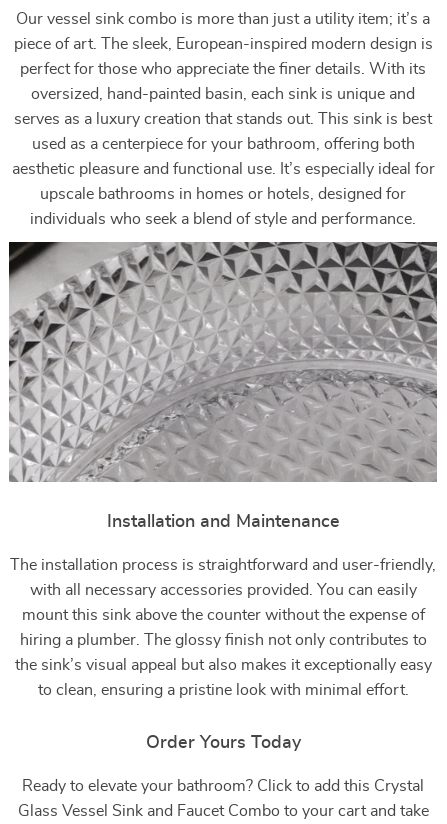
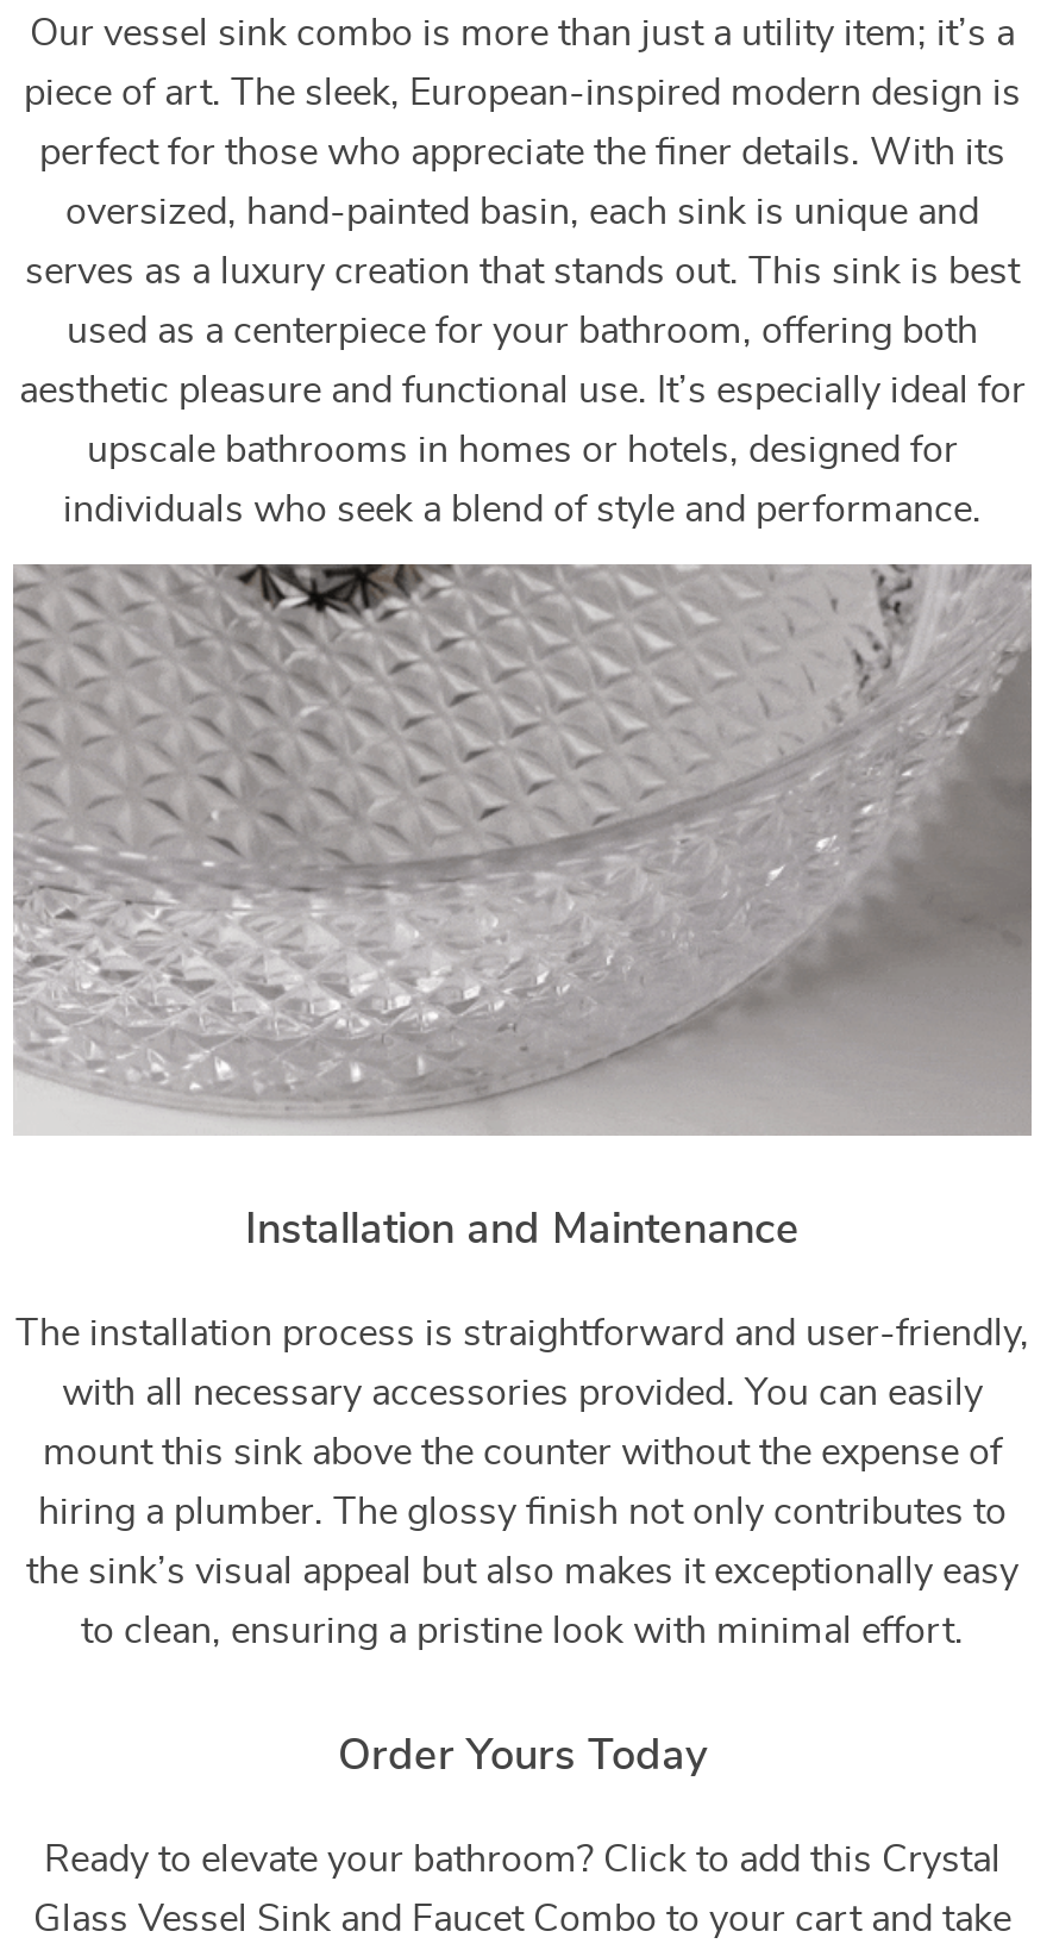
- [image]
+ [image]
